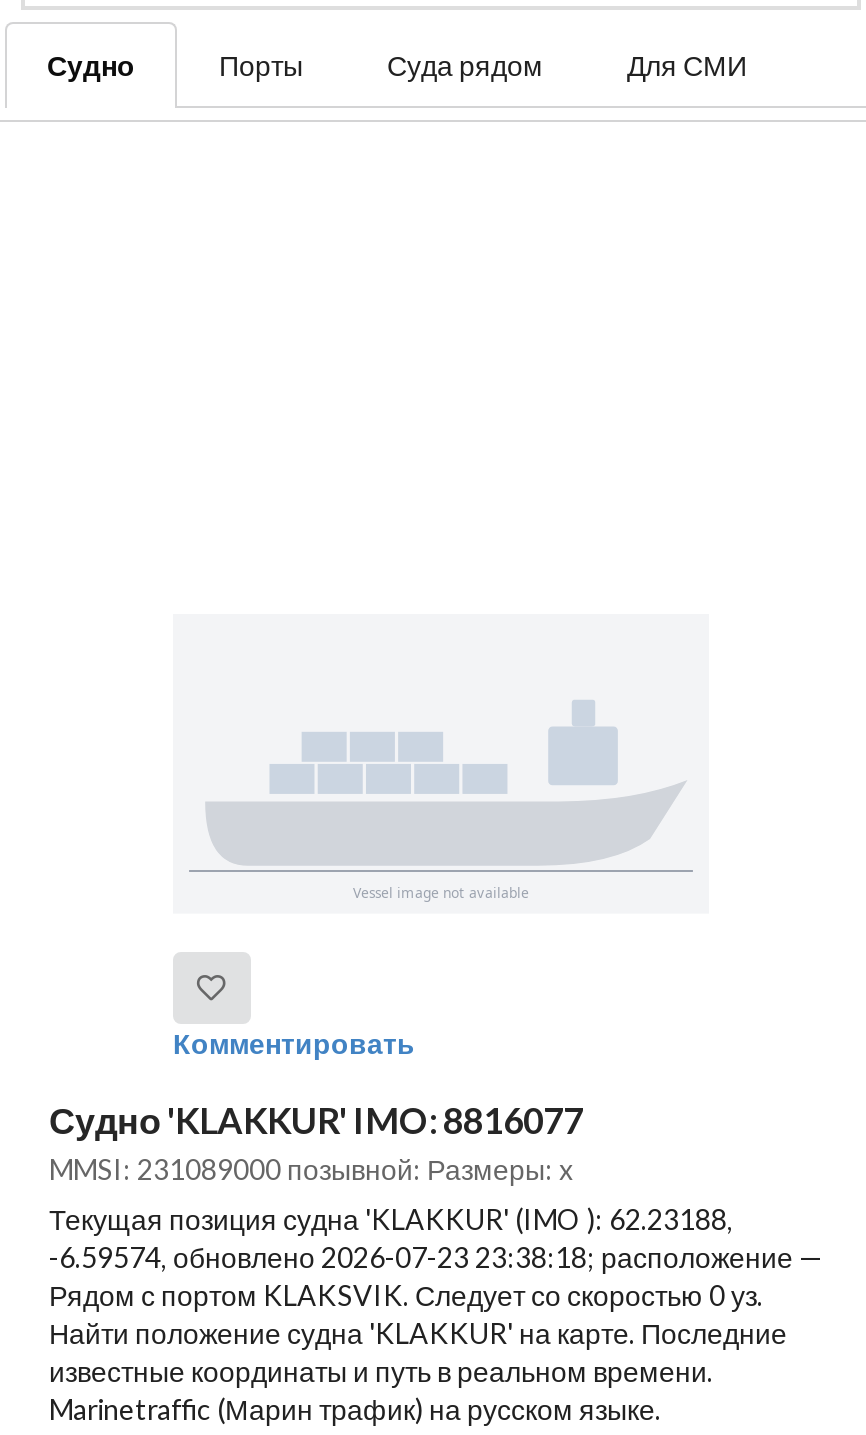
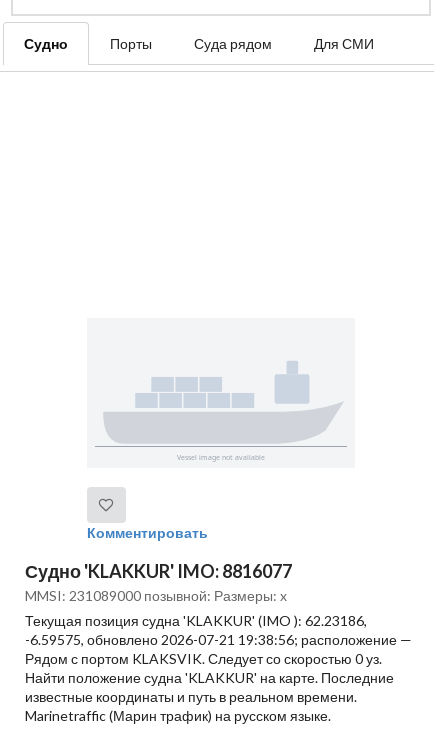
- Текущая позиция судна 'KLAKKUR' (IMO ): 62.23188,
+ Текущая позиция судна 'KLAKKUR' (IMO ): 62.23186,

- -6.59574, обновлено 2026-07-23 23:38:18; расположение —
+ -6.59575, обновлено 2026-07-21 19:38:56; расположение —
